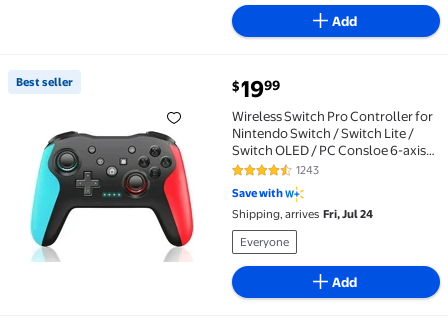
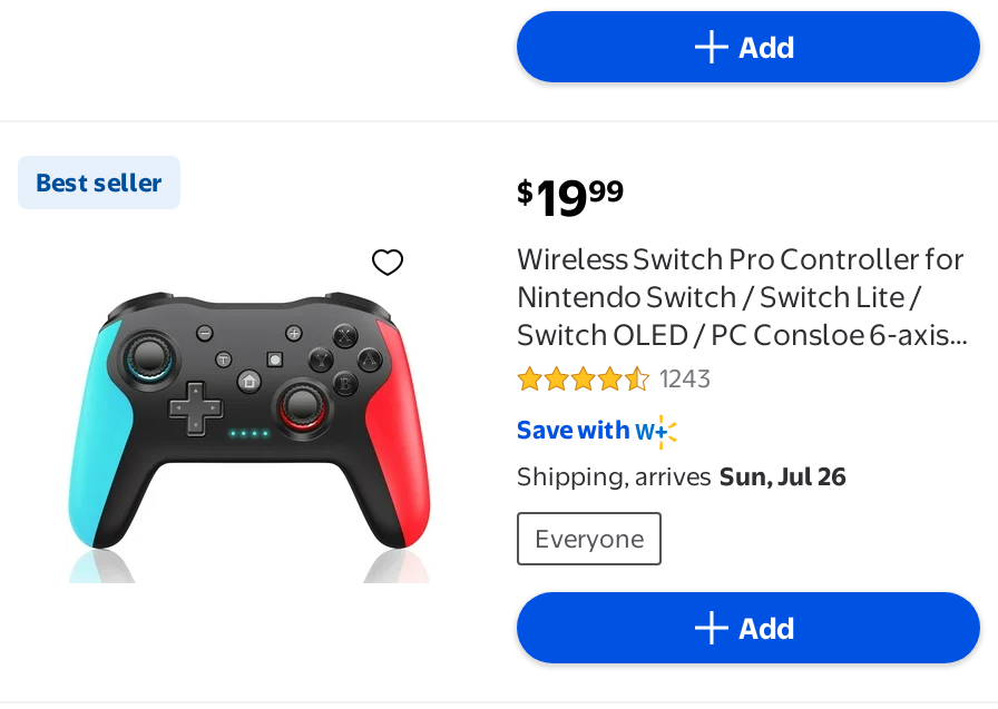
- Shipping, arrives Fri, Jul 24
+ Shipping, arrives Sun, Jul 26
